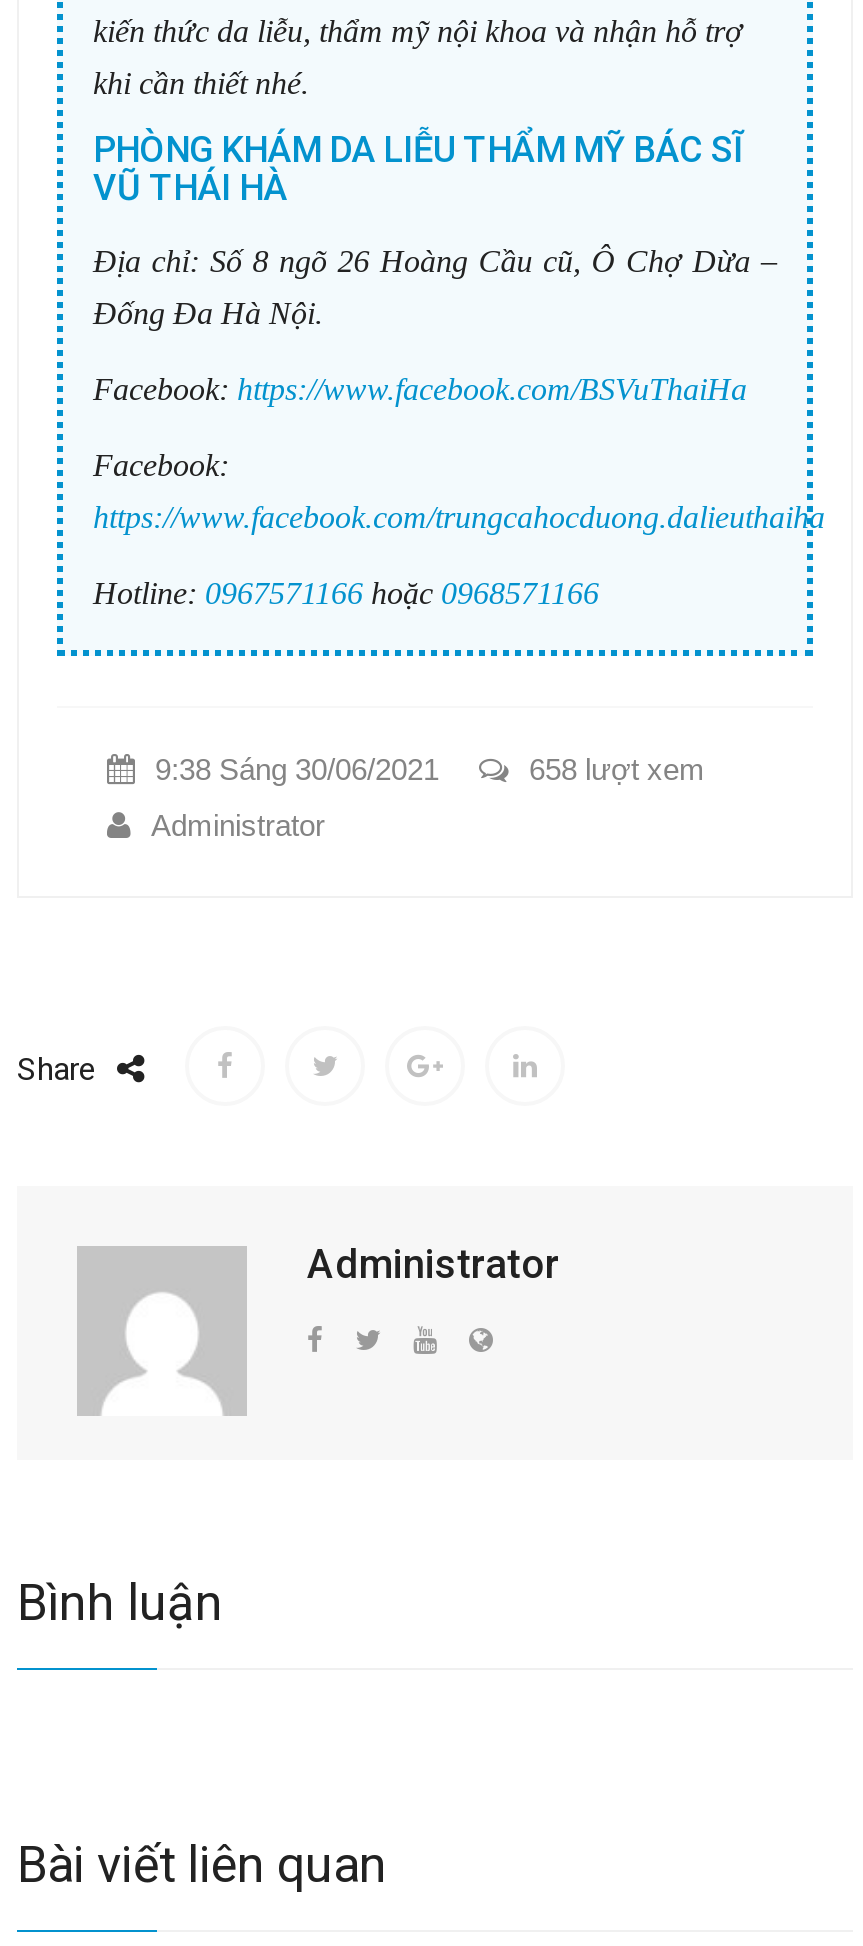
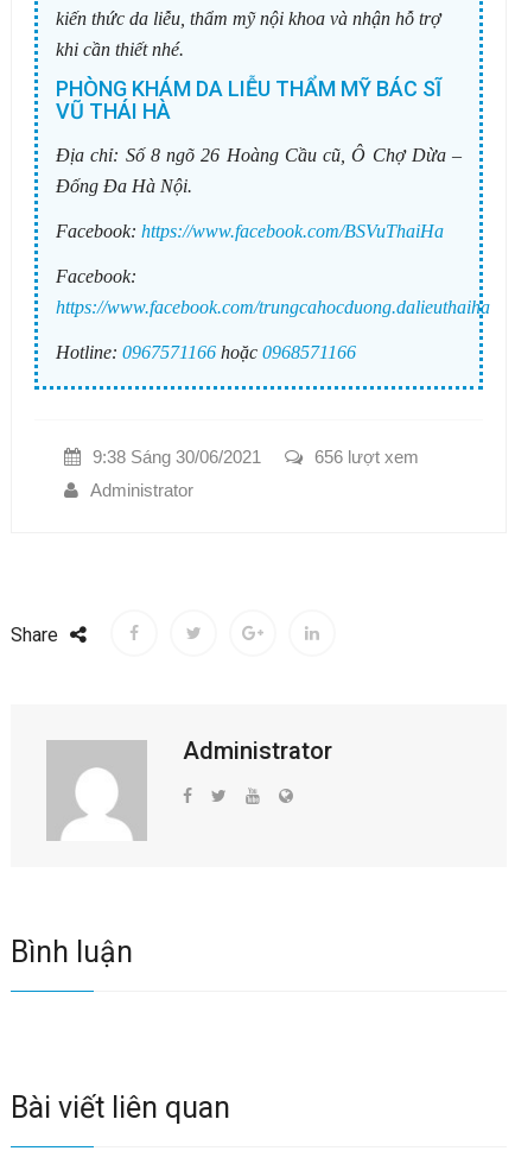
- 658 lượt xem
+ 656 lượt xem
